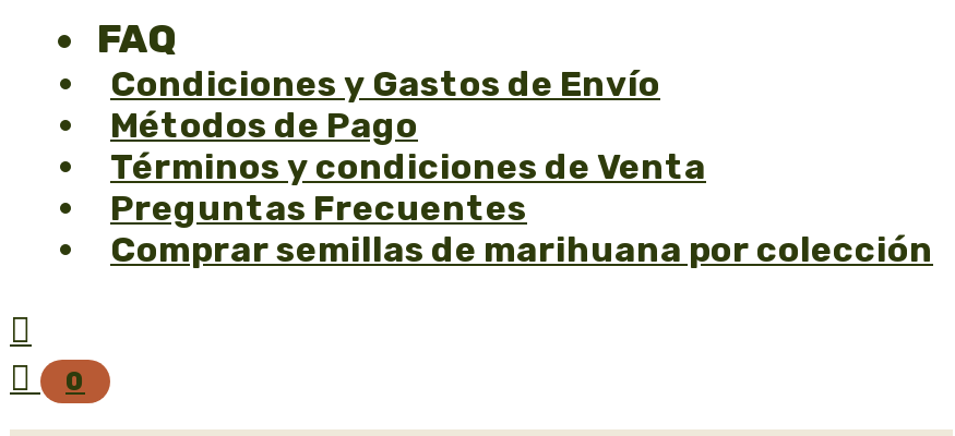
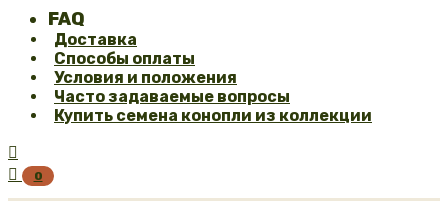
- Condiciones y Gastos de Envío
- Métodos de Pago
- Términos y condiciones de Venta
- Preguntas Frecuentes
- Comprar semillas de marihuana por colección
+ Доставка
+ Способы оплаты
+ Условия и положения
+ Часто задаваемые вопросы
+ Купить семена конопли из коллекции
